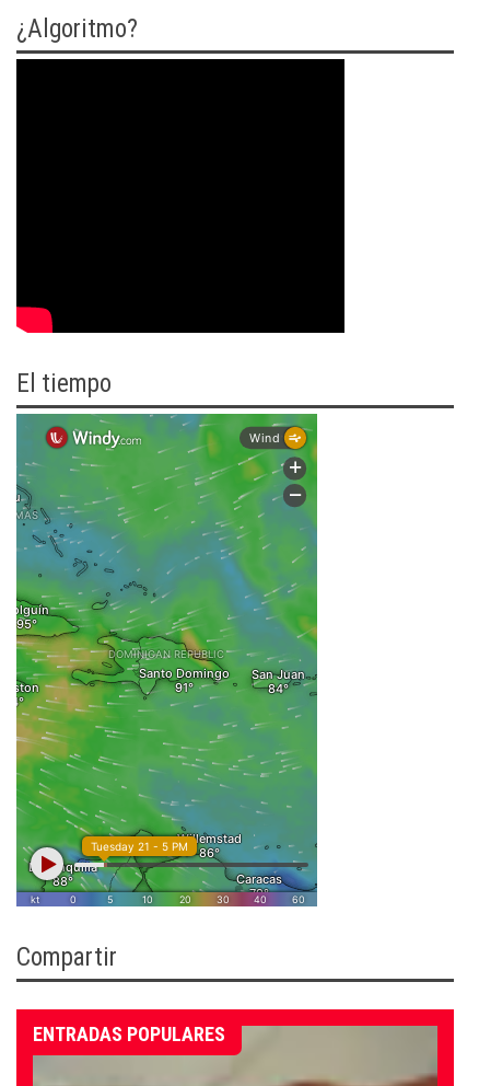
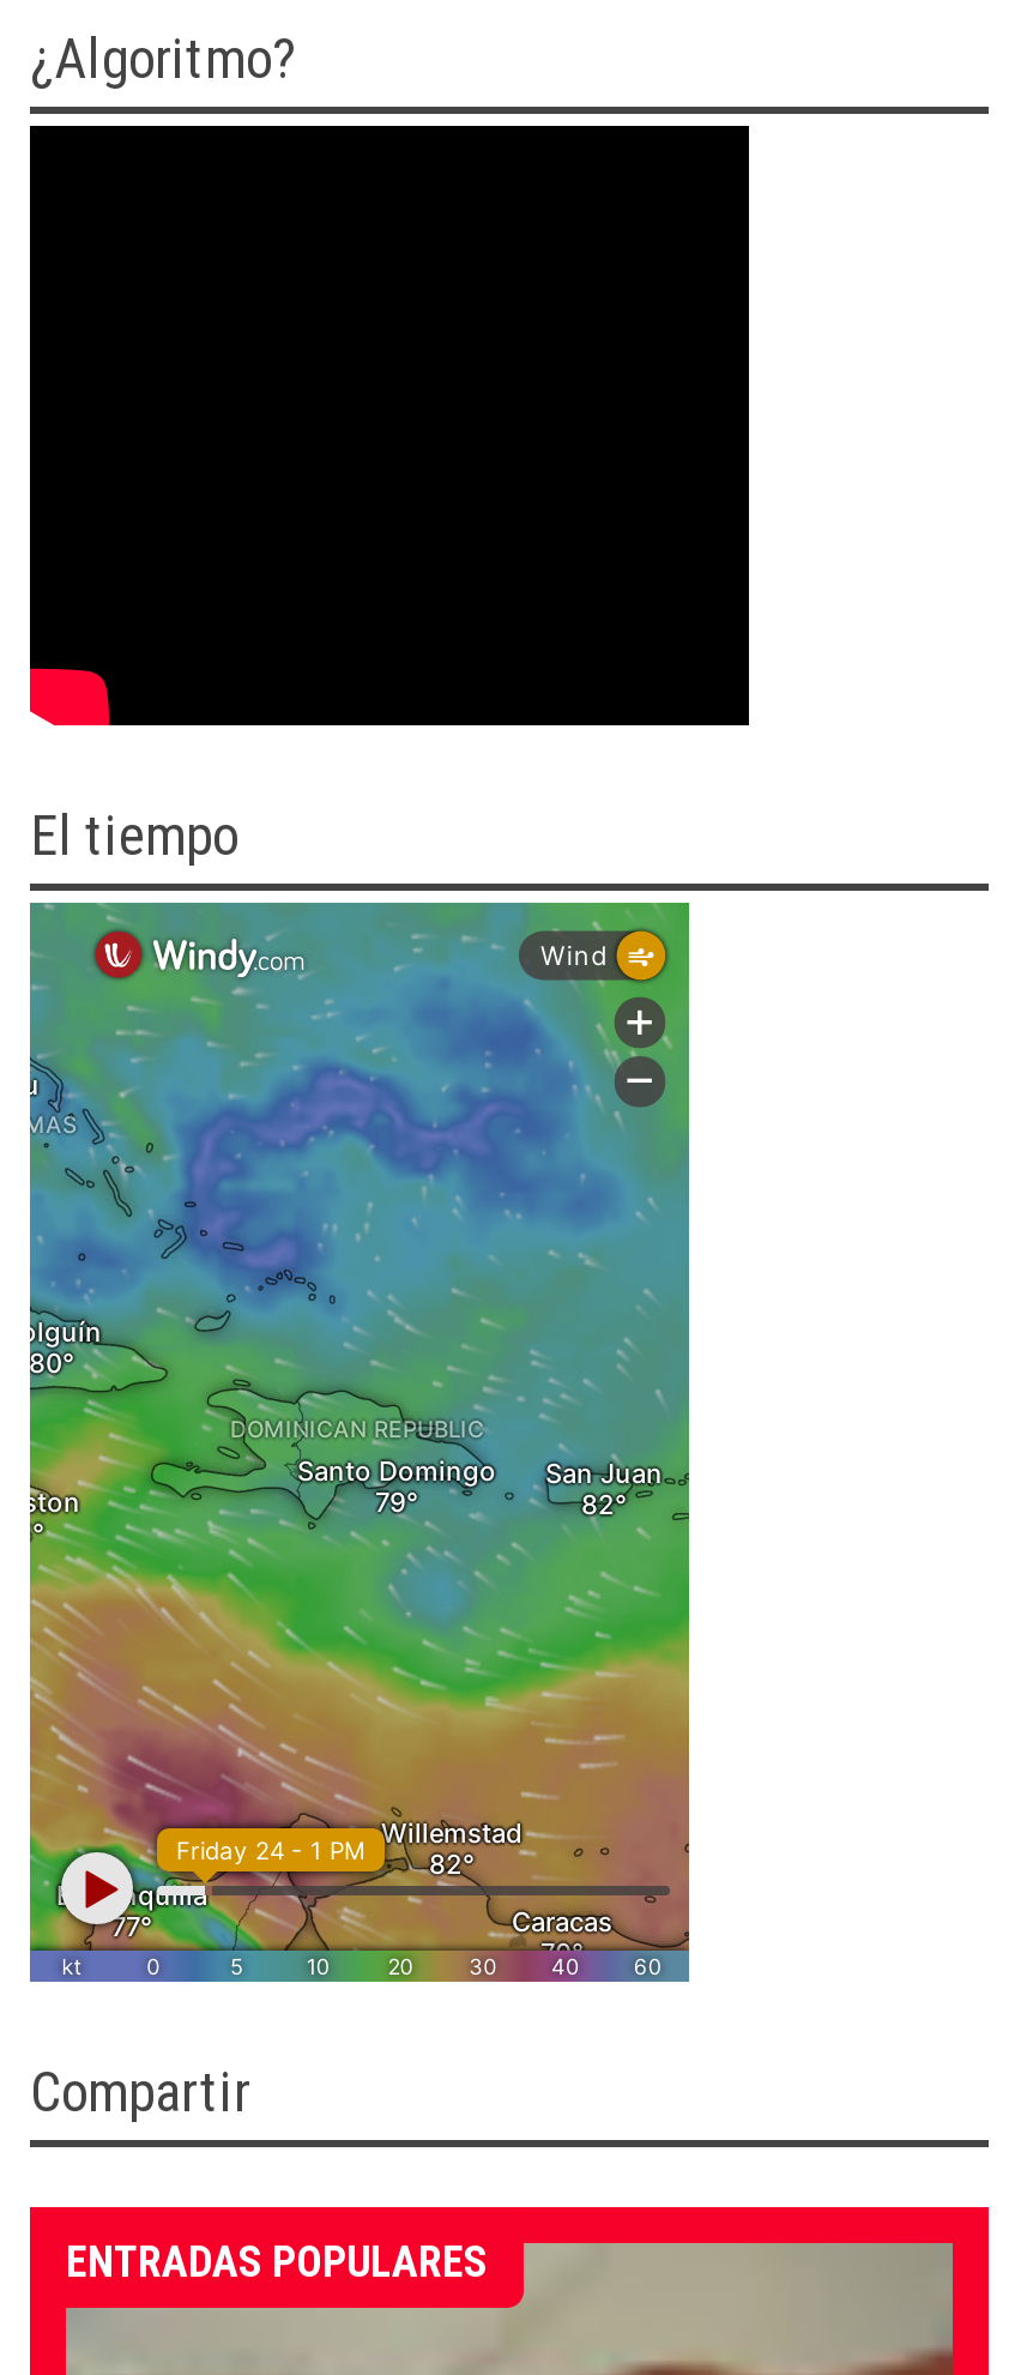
- [image]
+ [image]
